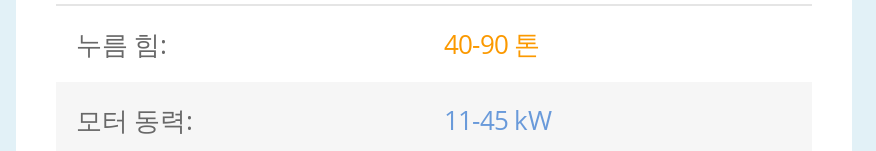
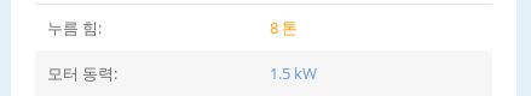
- 40-90 톤
+ 8 톤

- 11-45 kW
+ 1.5 kW
